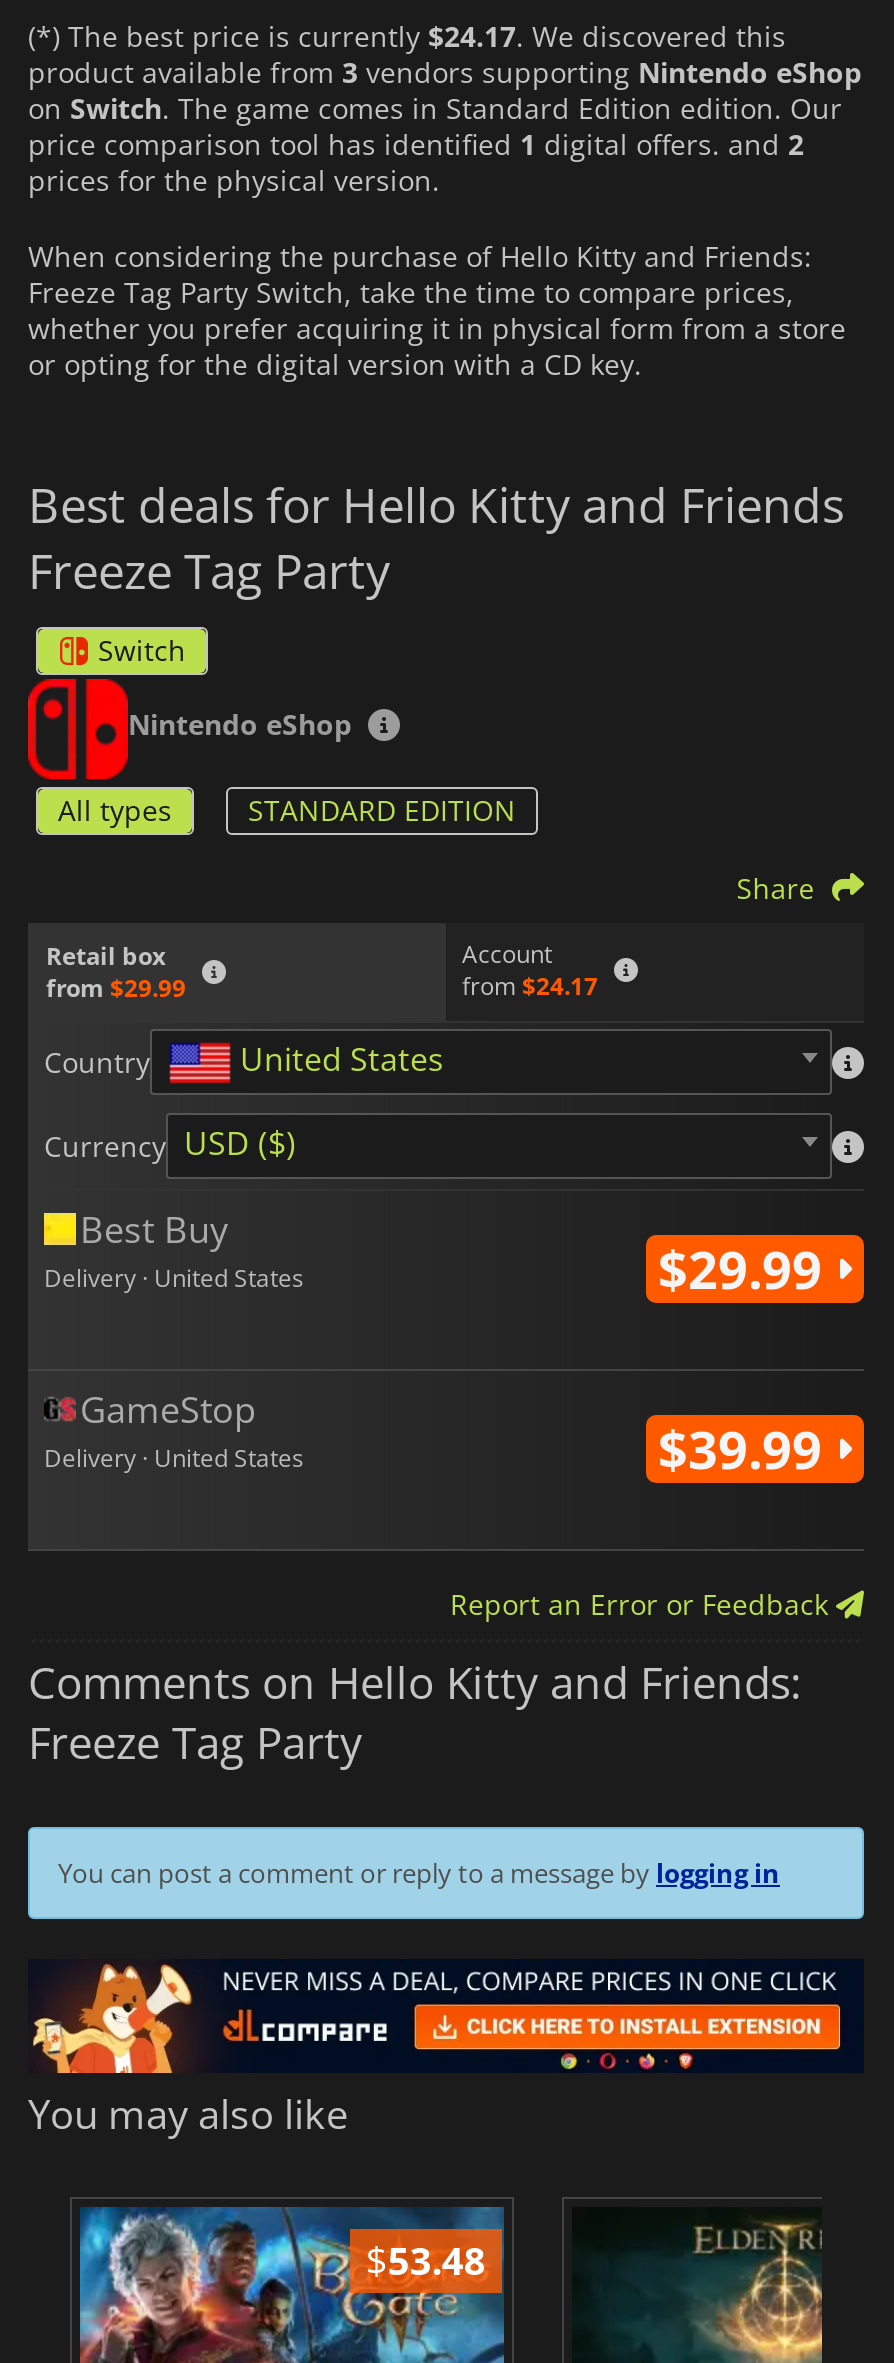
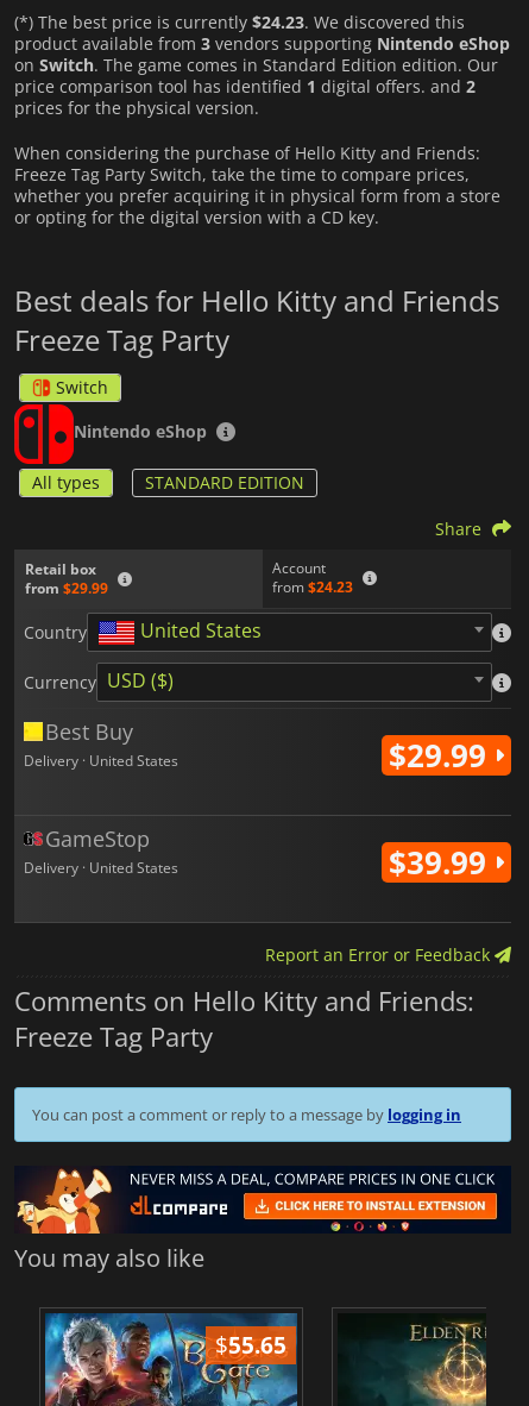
- (*) The best price is currently $24.17. We discovered this
+ (*) The best price is currently $24.23. We discovered this

- from $24.17
+ from $24.23

- $53.48
+ $55.65
